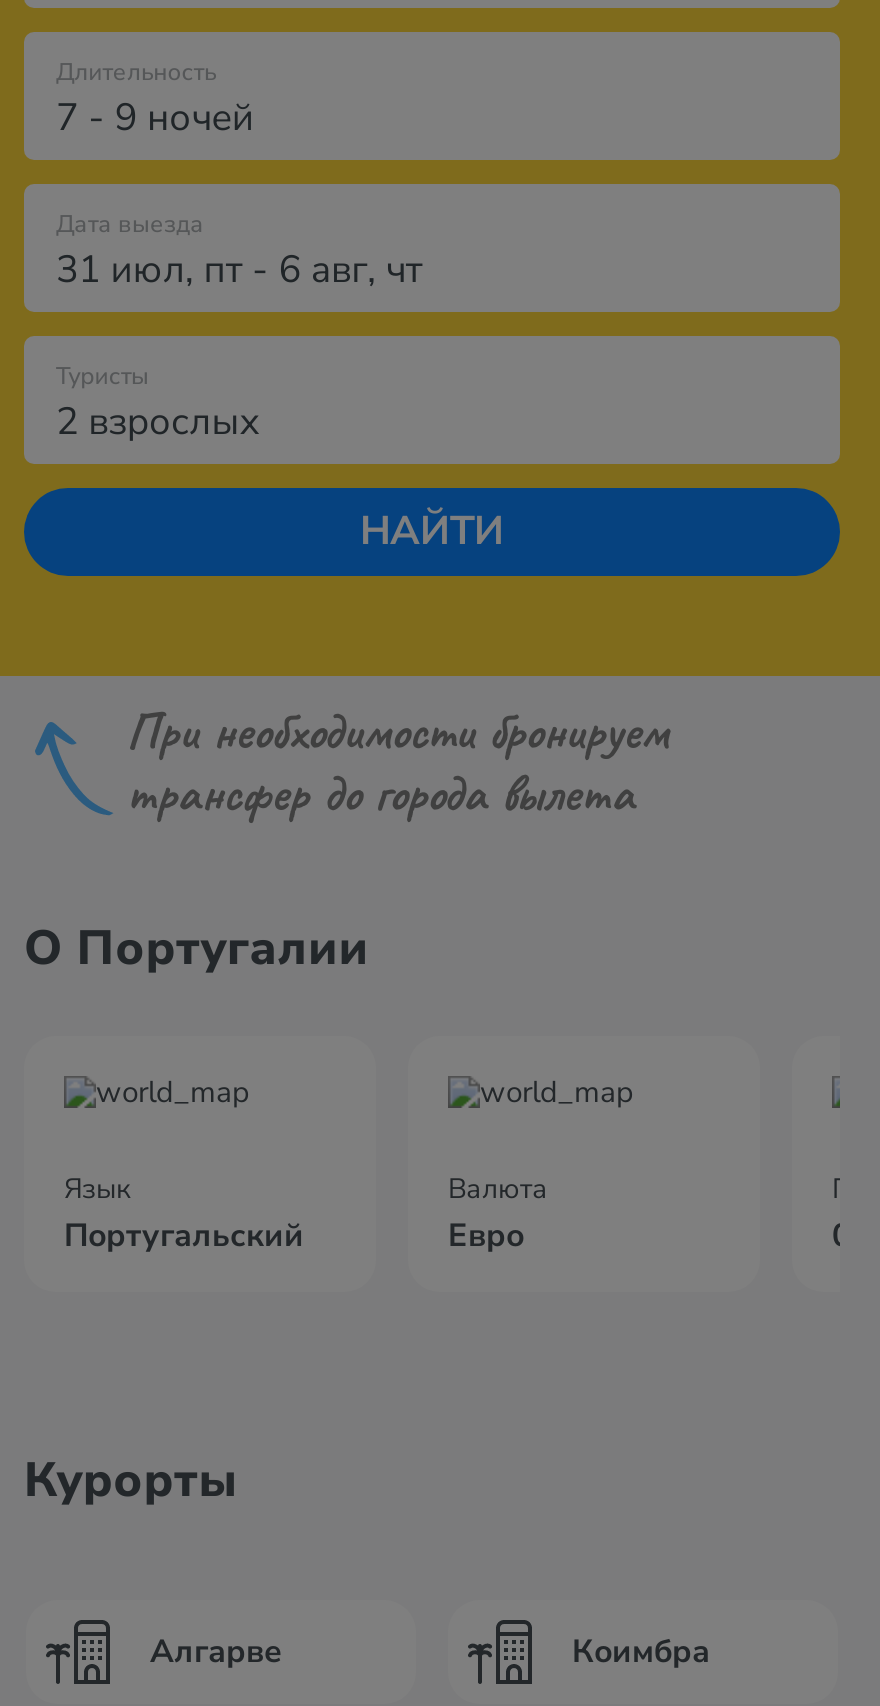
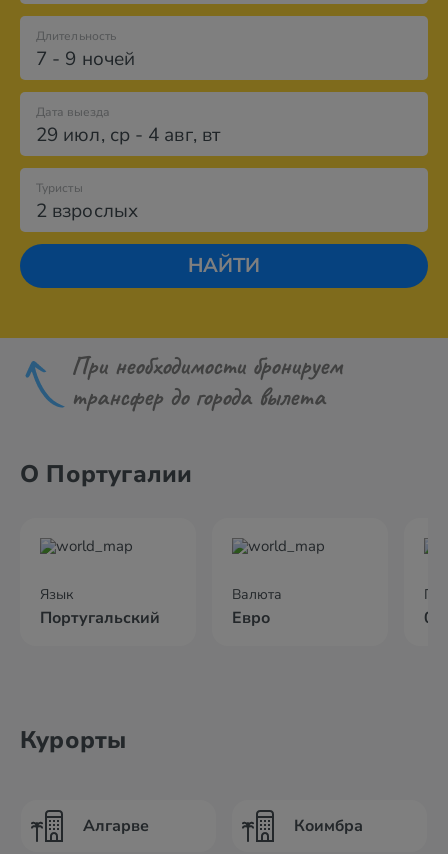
- 31 июл, пт - 6 авг, чт
+ 29 июл, ср - 4 авг, вт
